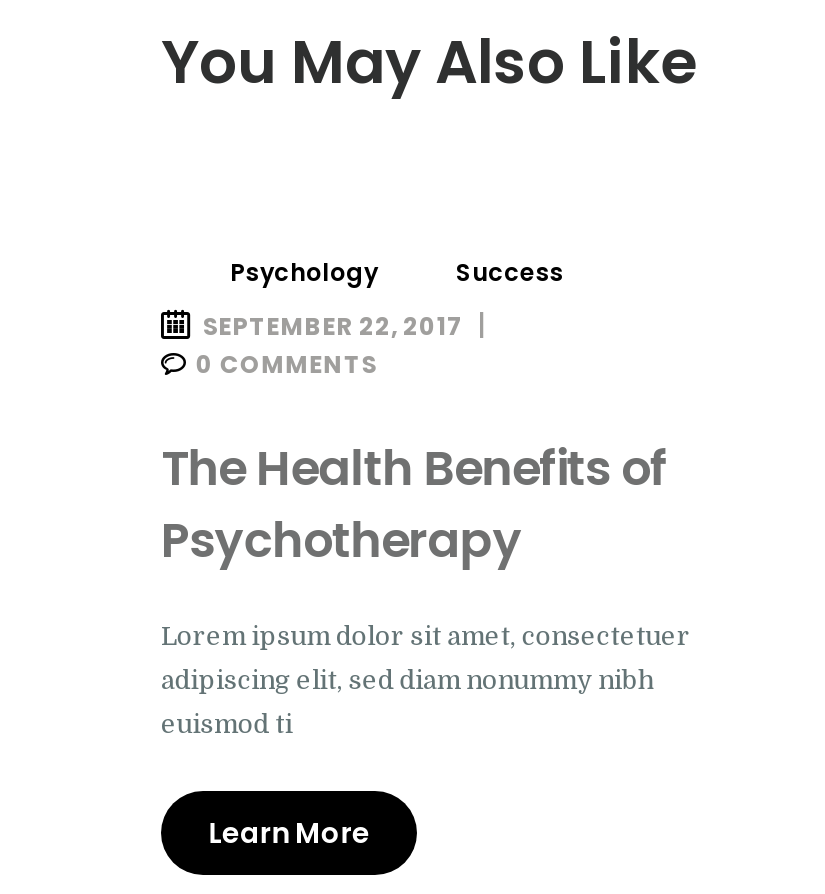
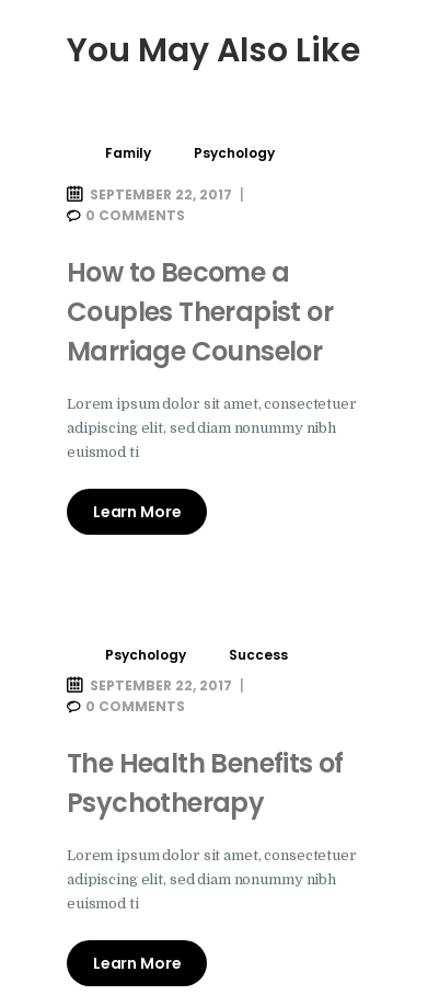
+ Family
+ Psychology
+ SEPTEMBER 22, 2017
+ 0 COMMENTS
+ How to Become a
+ Couples Therapist or
+ Marriage Counselor
+ Lorem ipsum dolor sit amet, consectetuer
+ adipiscing elit, sed diam nonummy nibh
+ euismod ti
+ Learn More
